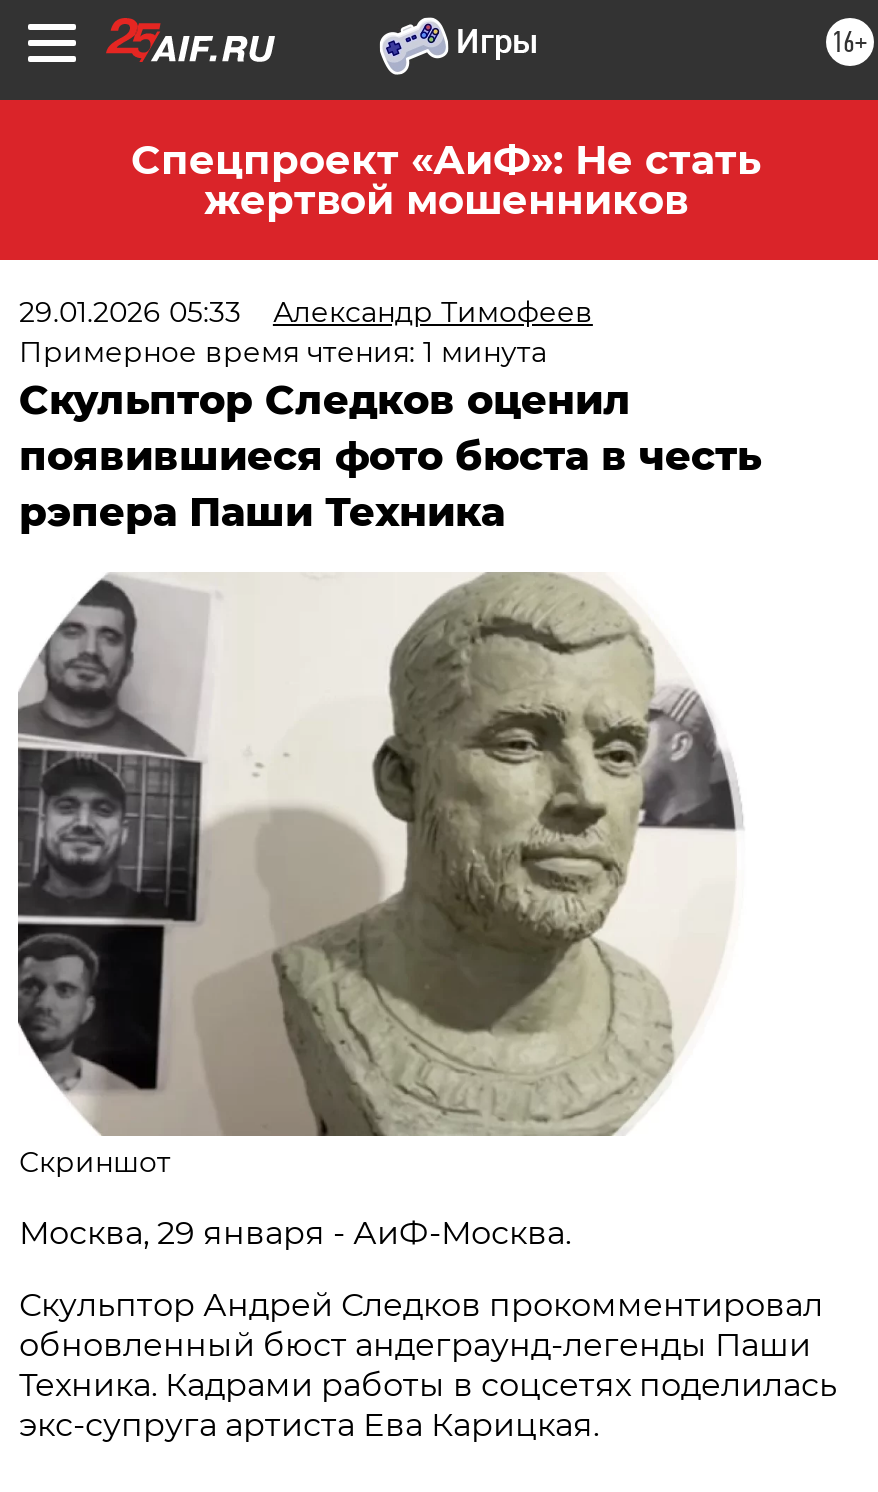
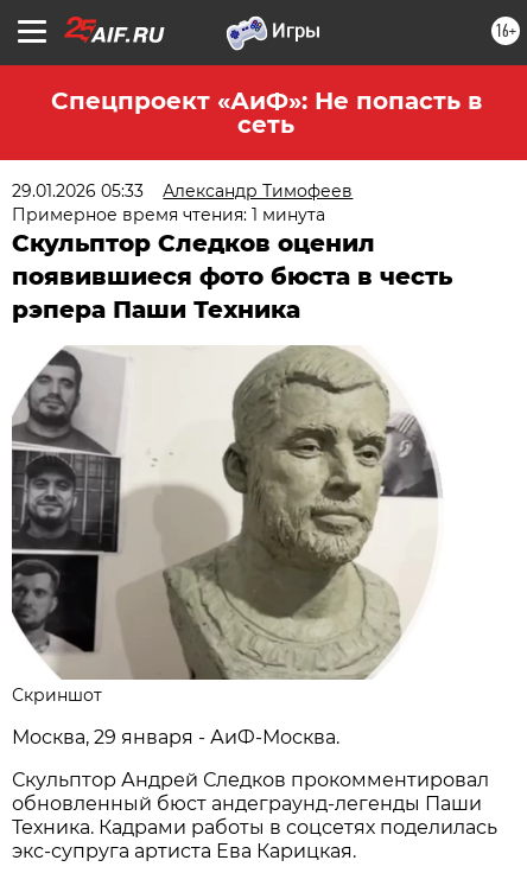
- Спецпроект «АиФ»: Не стать
- жертвой мошенников
+ Спецпроект «АиФ»: Не попасть в
+ сеть
